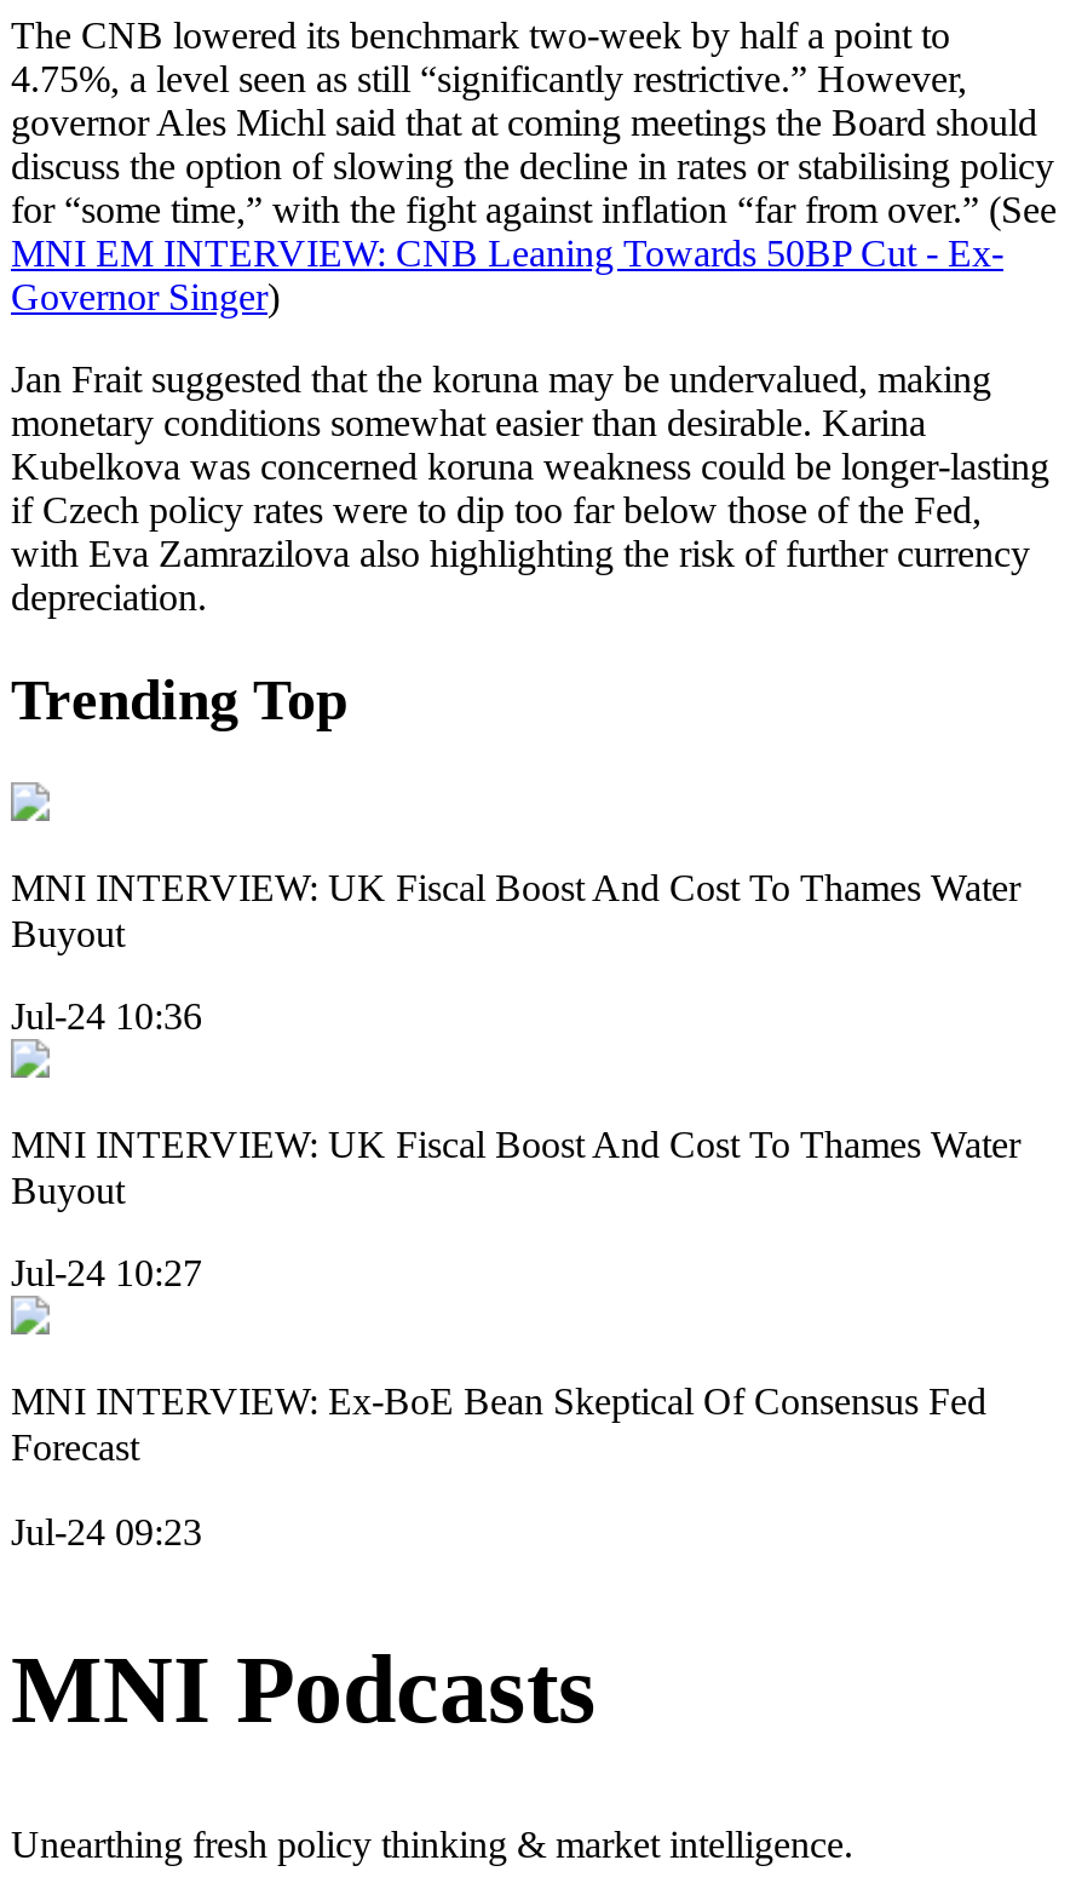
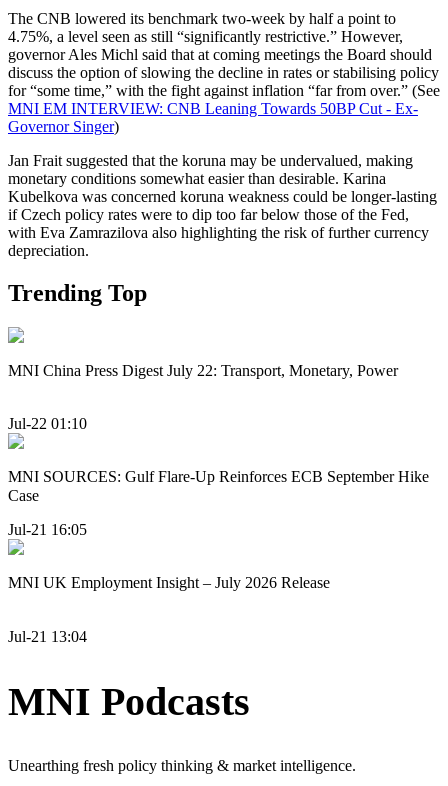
- MNI INTERVIEW: UK Fiscal Boost And Cost To Thames Water
- Buyout
+ MNI China Press Digest July 22: Transport, Monetary, Power

- Jul-24 10:36
+ Jul-22 01:10

- MNI INTERVIEW: UK Fiscal Boost And Cost To Thames Water
- Buyout
+ MNI SOURCES: Gulf Flare-Up Reinforces ECB September Hike
+ Case

- Jul-24 10:27
+ Jul-21 16:05

- MNI INTERVIEW: Ex-BoE Bean Skeptical Of Consensus Fed
- Forecast
+ MNI UK Employment Insight – July 2026 Release

- Jul-24 09:23
+ Jul-21 13:04
